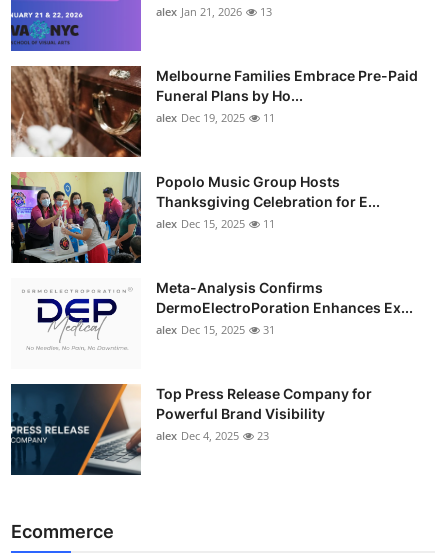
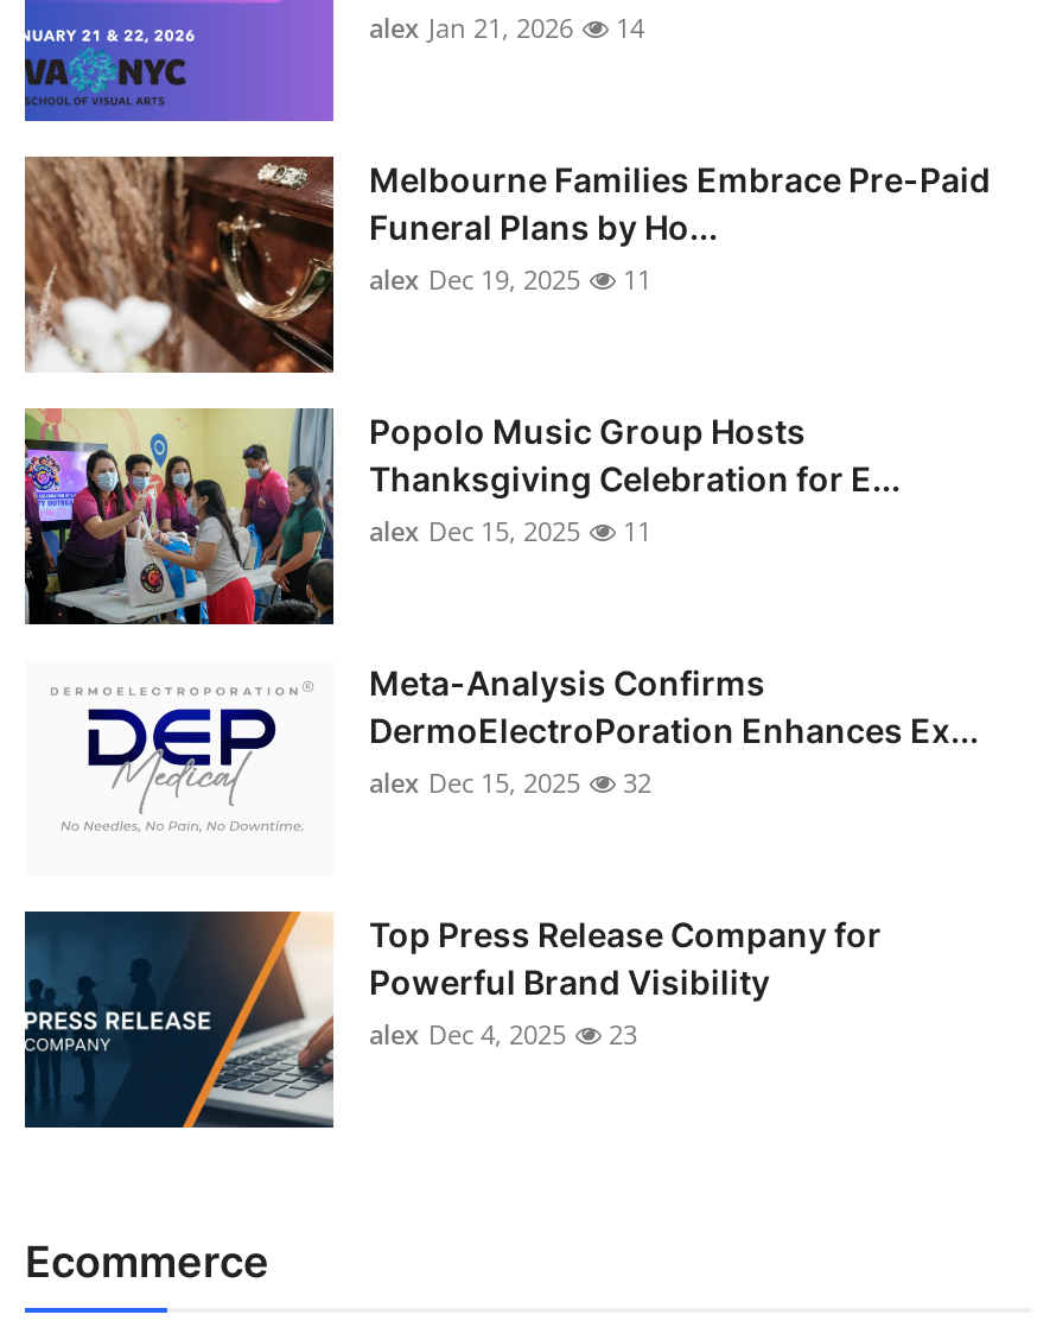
- alex Jan 21, 2026 13
+ alex Jan 21, 2026 14

- alex Dec 15, 2025 31
+ alex Dec 15, 2025 32
